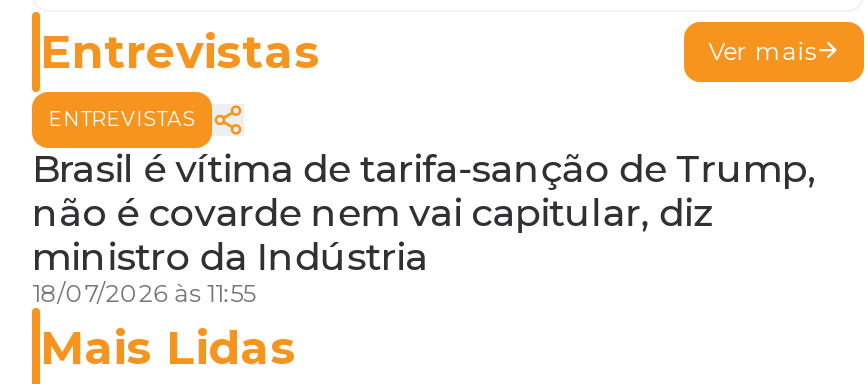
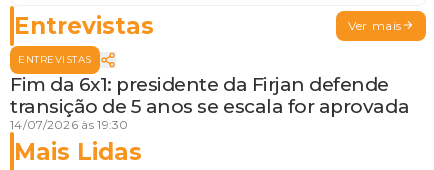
- Brasil é vítima de tarifa-sanção de Trump,
- não é covarde nem vai capitular, diz
- ministro da Indústria
- 18/07/2026 às 11:55
+ Fim da 6x1: presidente da Firjan defende
+ transição de 5 anos se escala for aprovada
+ 14/07/2026 às 19:30
